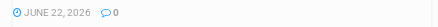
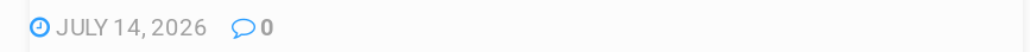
- JUNE 22, 2026 0
+ JULY 14, 2026 0
